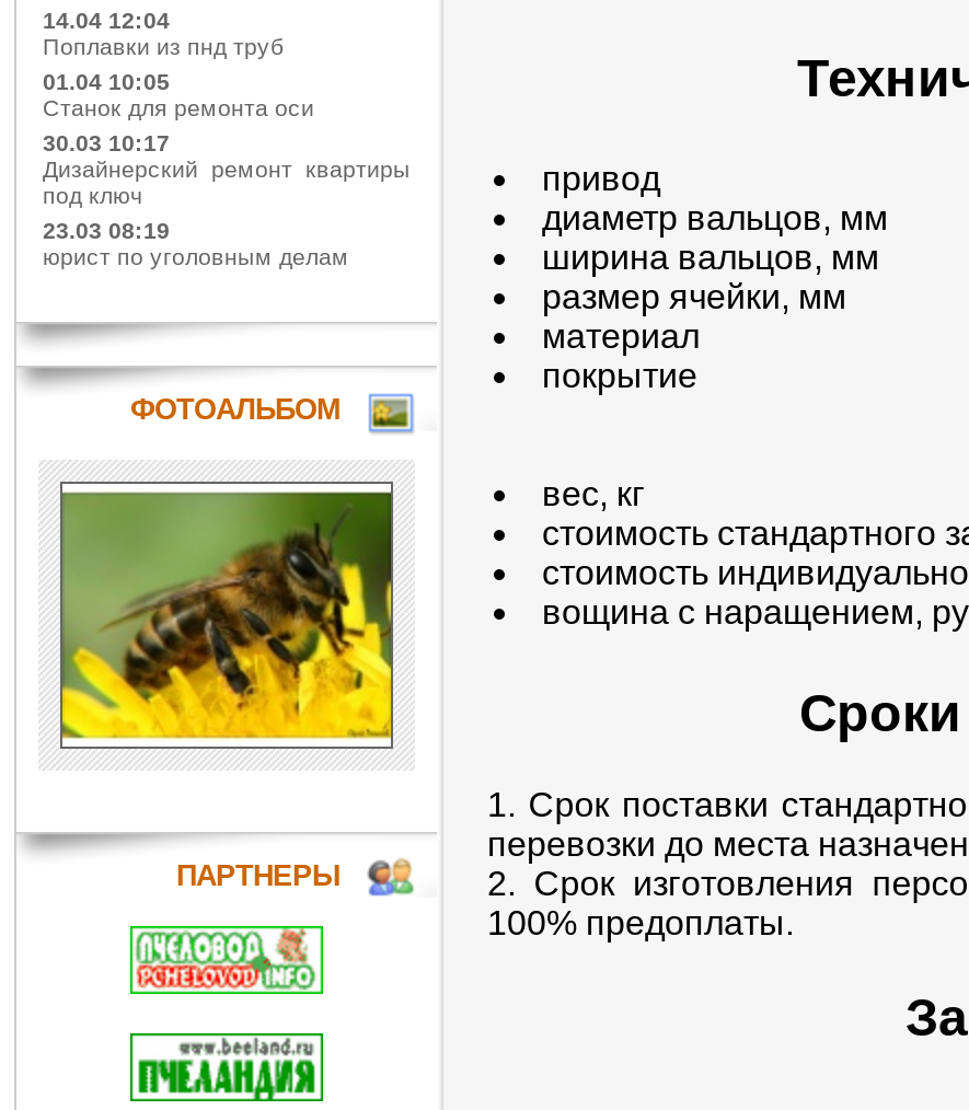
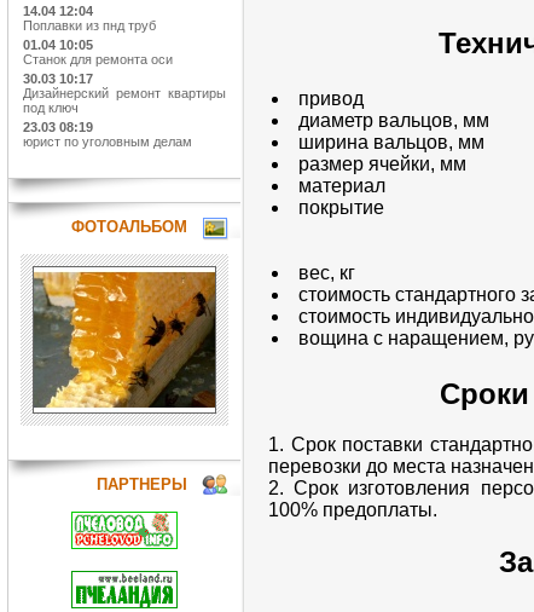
- [image]
+ [image]
